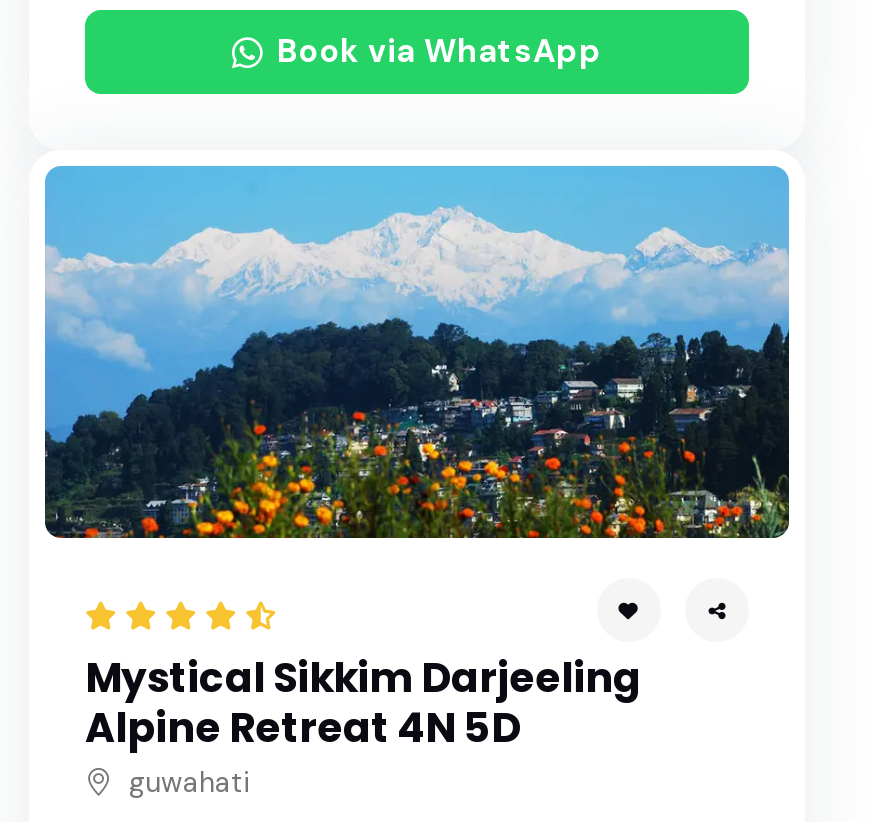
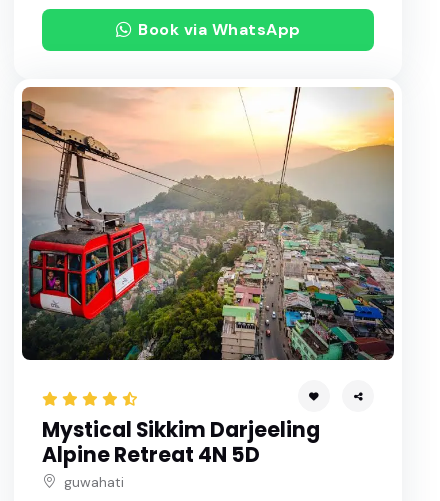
- [image]
+ [image]
